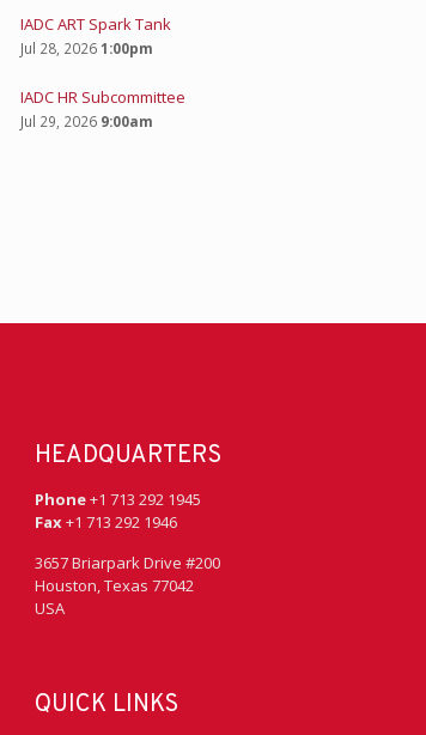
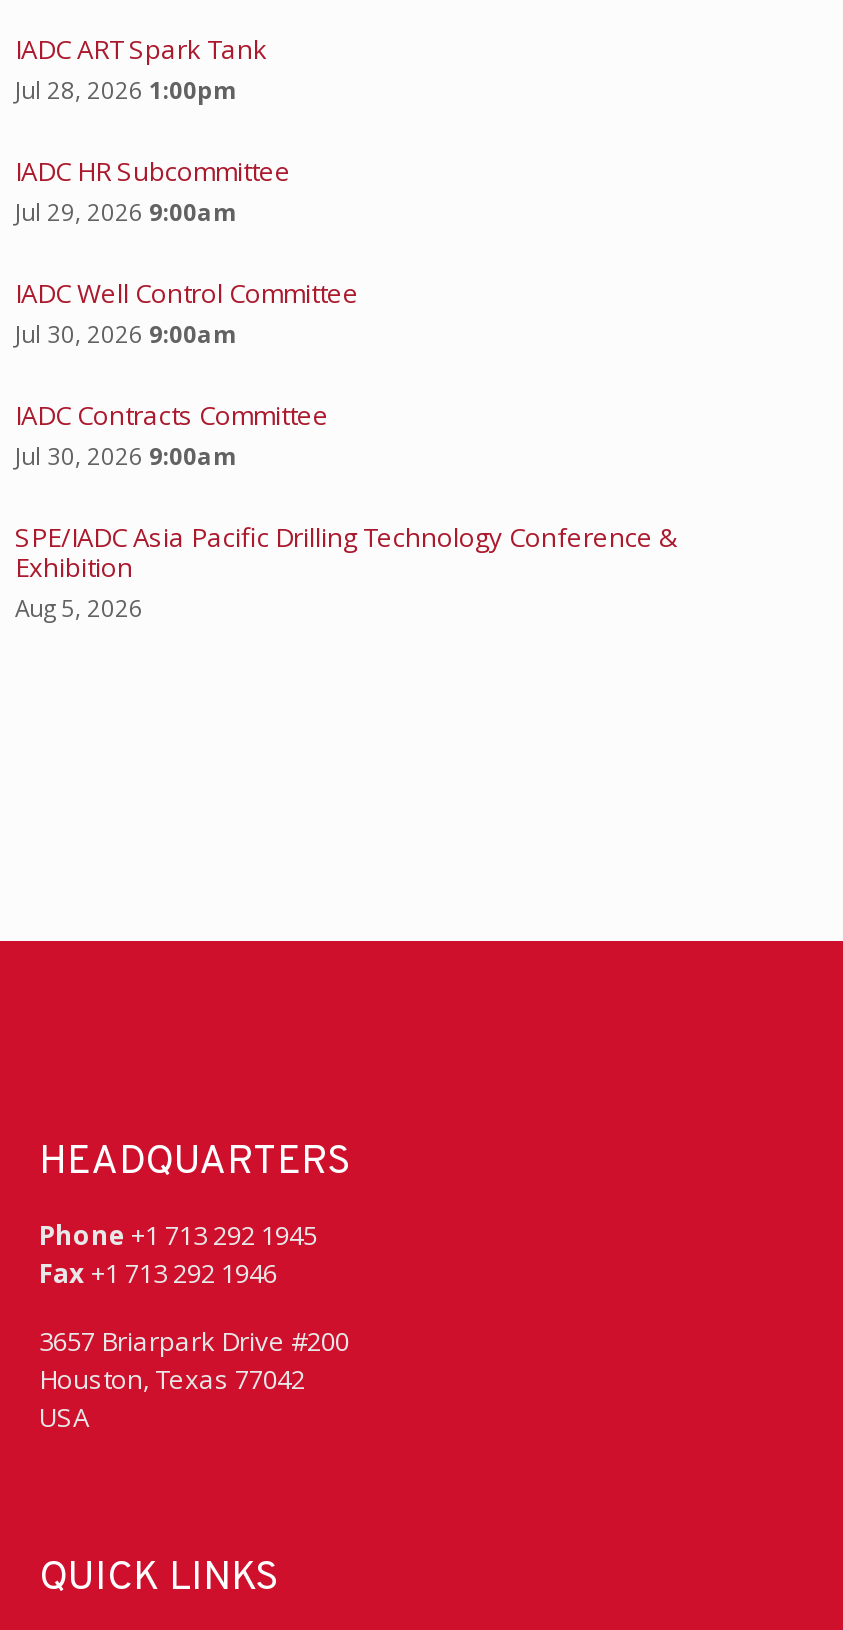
+ IADC Well Control Committee
+ Jul 30, 2026 9:00am
+ IADC Contracts Committee
+ Jul 30, 2026 9:00am
+ SPE/IADC Asia Pacific Drilling Technology Conference &
+ Exhibition
+ Aug 5, 2026
